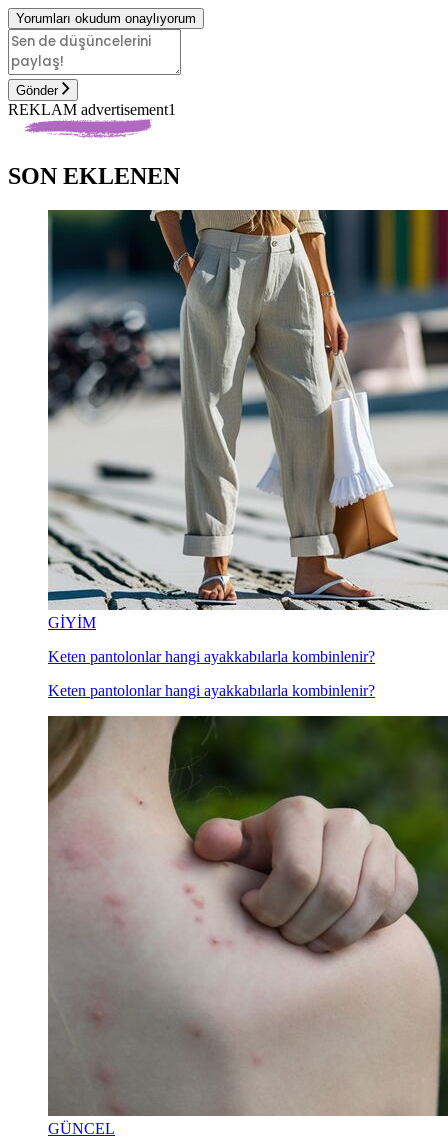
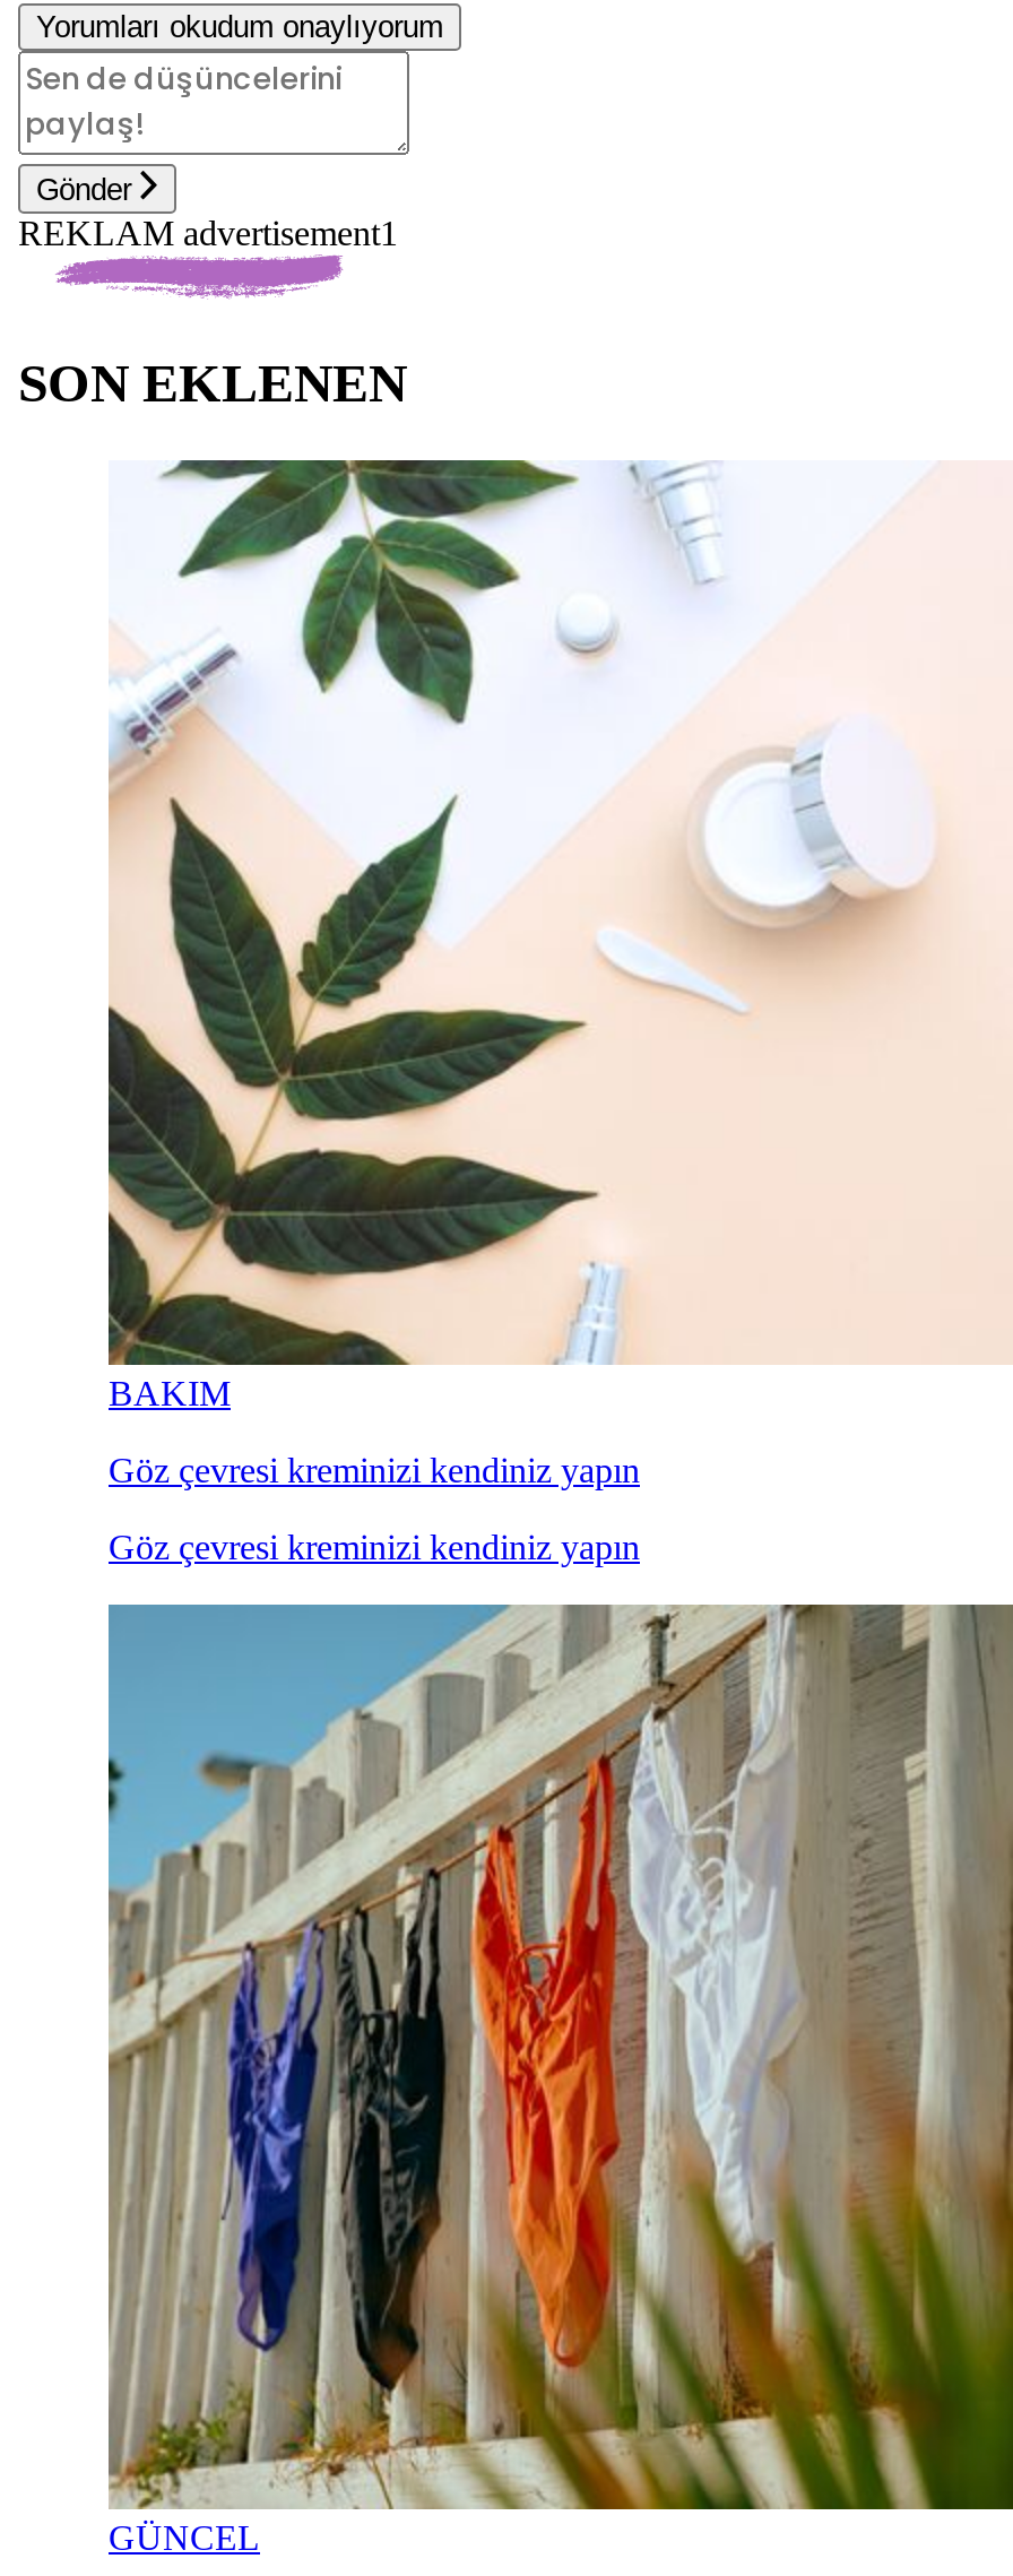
- [image]
- GİYİM
+ [image]
+ BAKIM

- Keten pantolonlar hangi ayakkabılarla kombinlenir?
+ Göz çevresi kreminizi kendiniz yapın

- Keten pantolonlar hangi ayakkabılarla kombinlenir?
+ Göz çevresi kreminizi kendiniz yapın

- [image]
+ [image]
